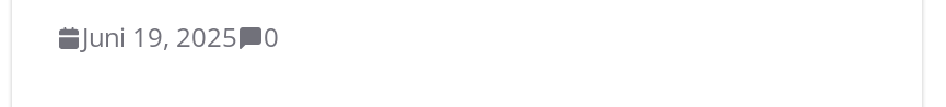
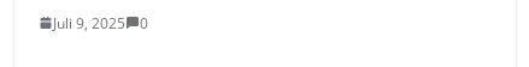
- Juni 19, 2025 0
+ Juli 9, 2025 0
